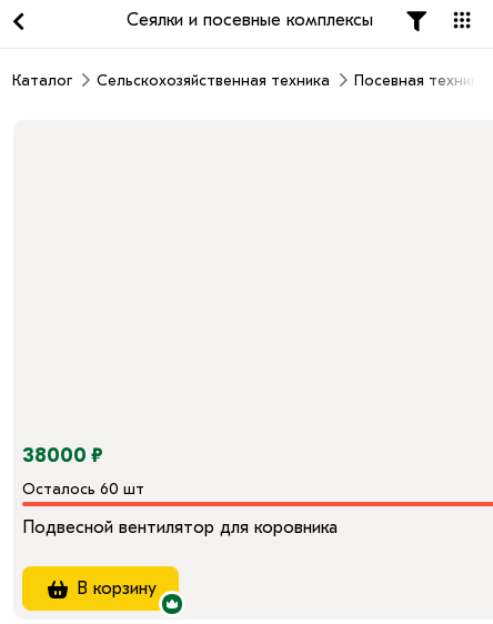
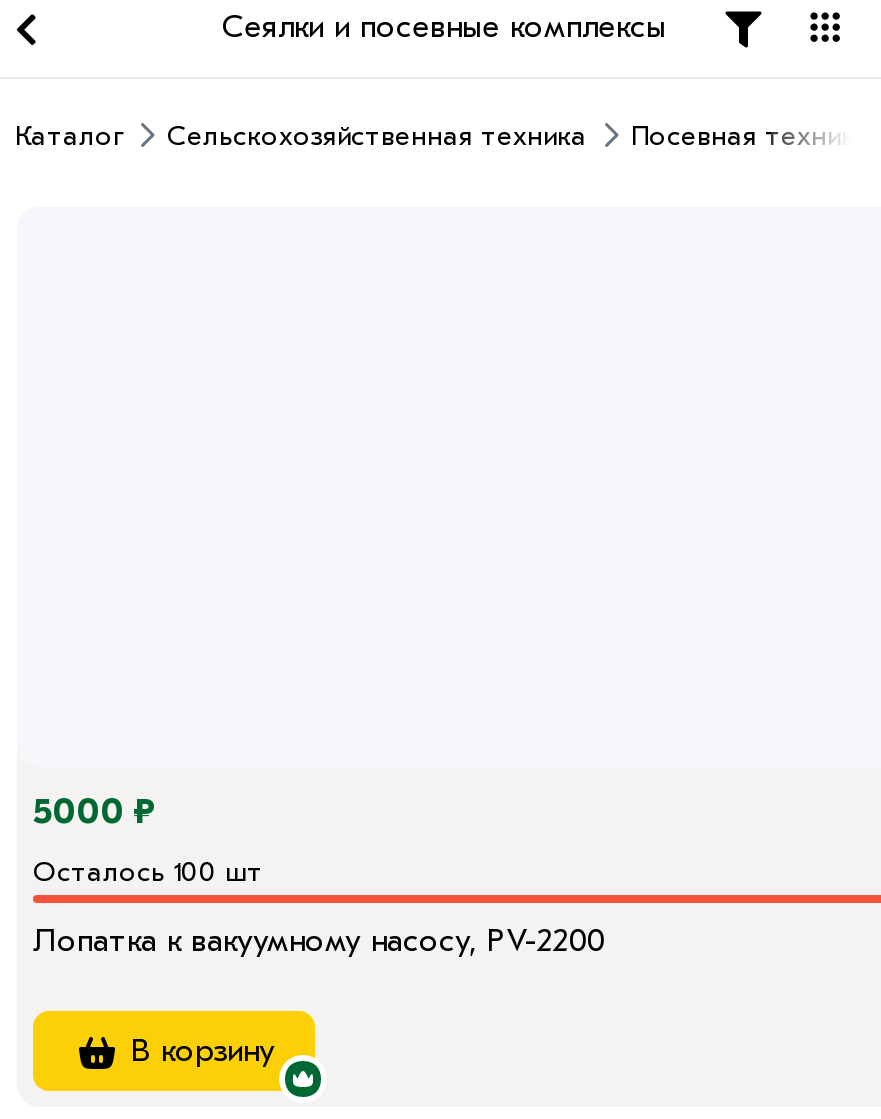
- 38000 ₽
+ 5000 ₽

- Осталось 60 шт
+ Осталось 100 шт

- Подвесной вентилятор для коровника
+ Лопатка к вакуумному насосу, PV-2200
